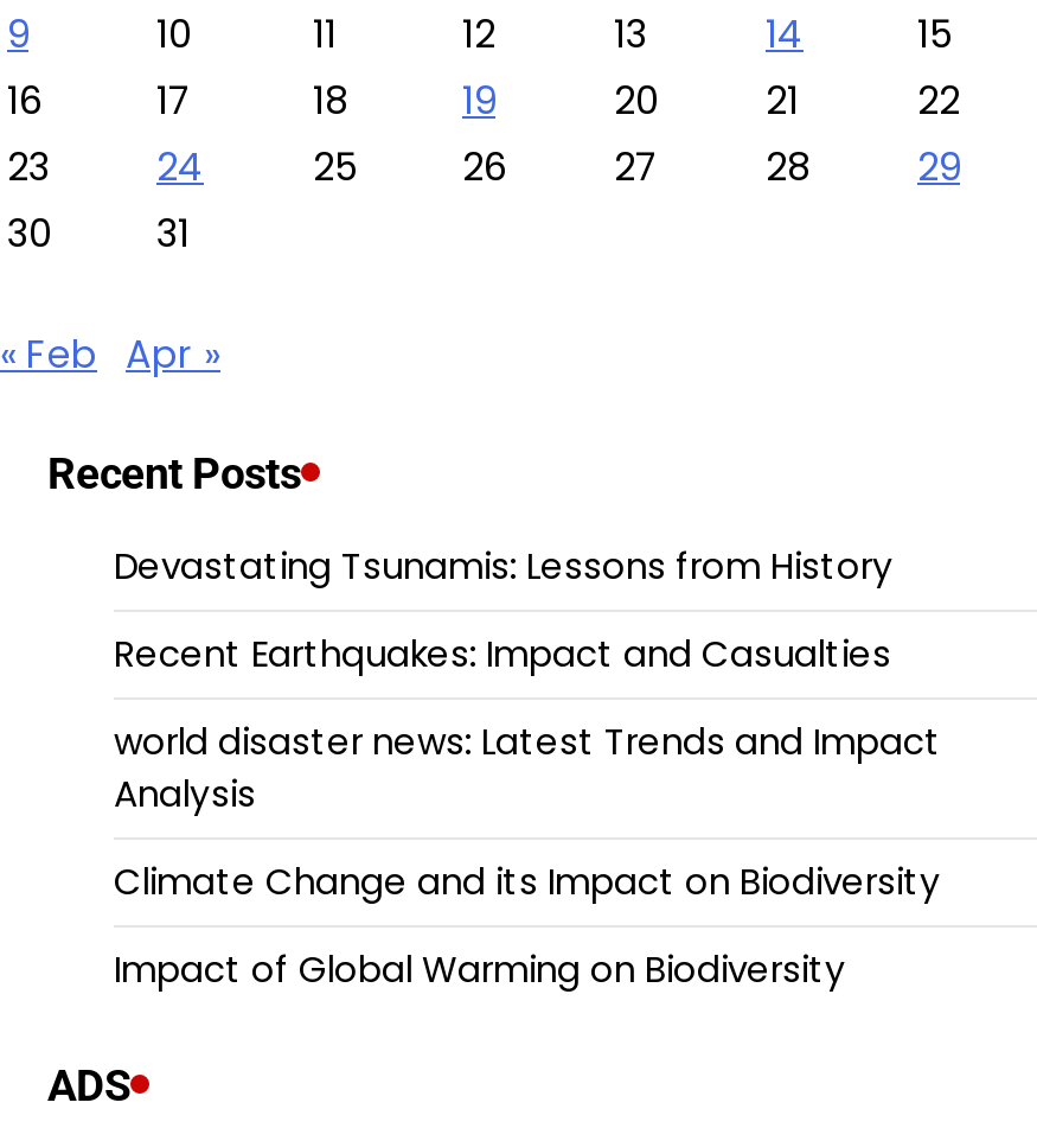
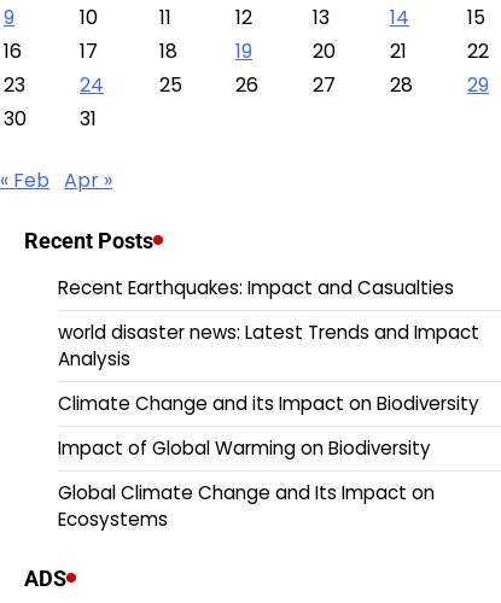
- Devastating Tsunamis: Lessons from History

moved up: Recent Earthquakes: Impact and Casualties | world disaster news: Latest Trends and Impact | Analysis | Climate Change and its Impact on Biodiversity | Impact of Global Warming on Biodiversity

+ Global Climate Change and Its Impact on
+ Ecosystems
